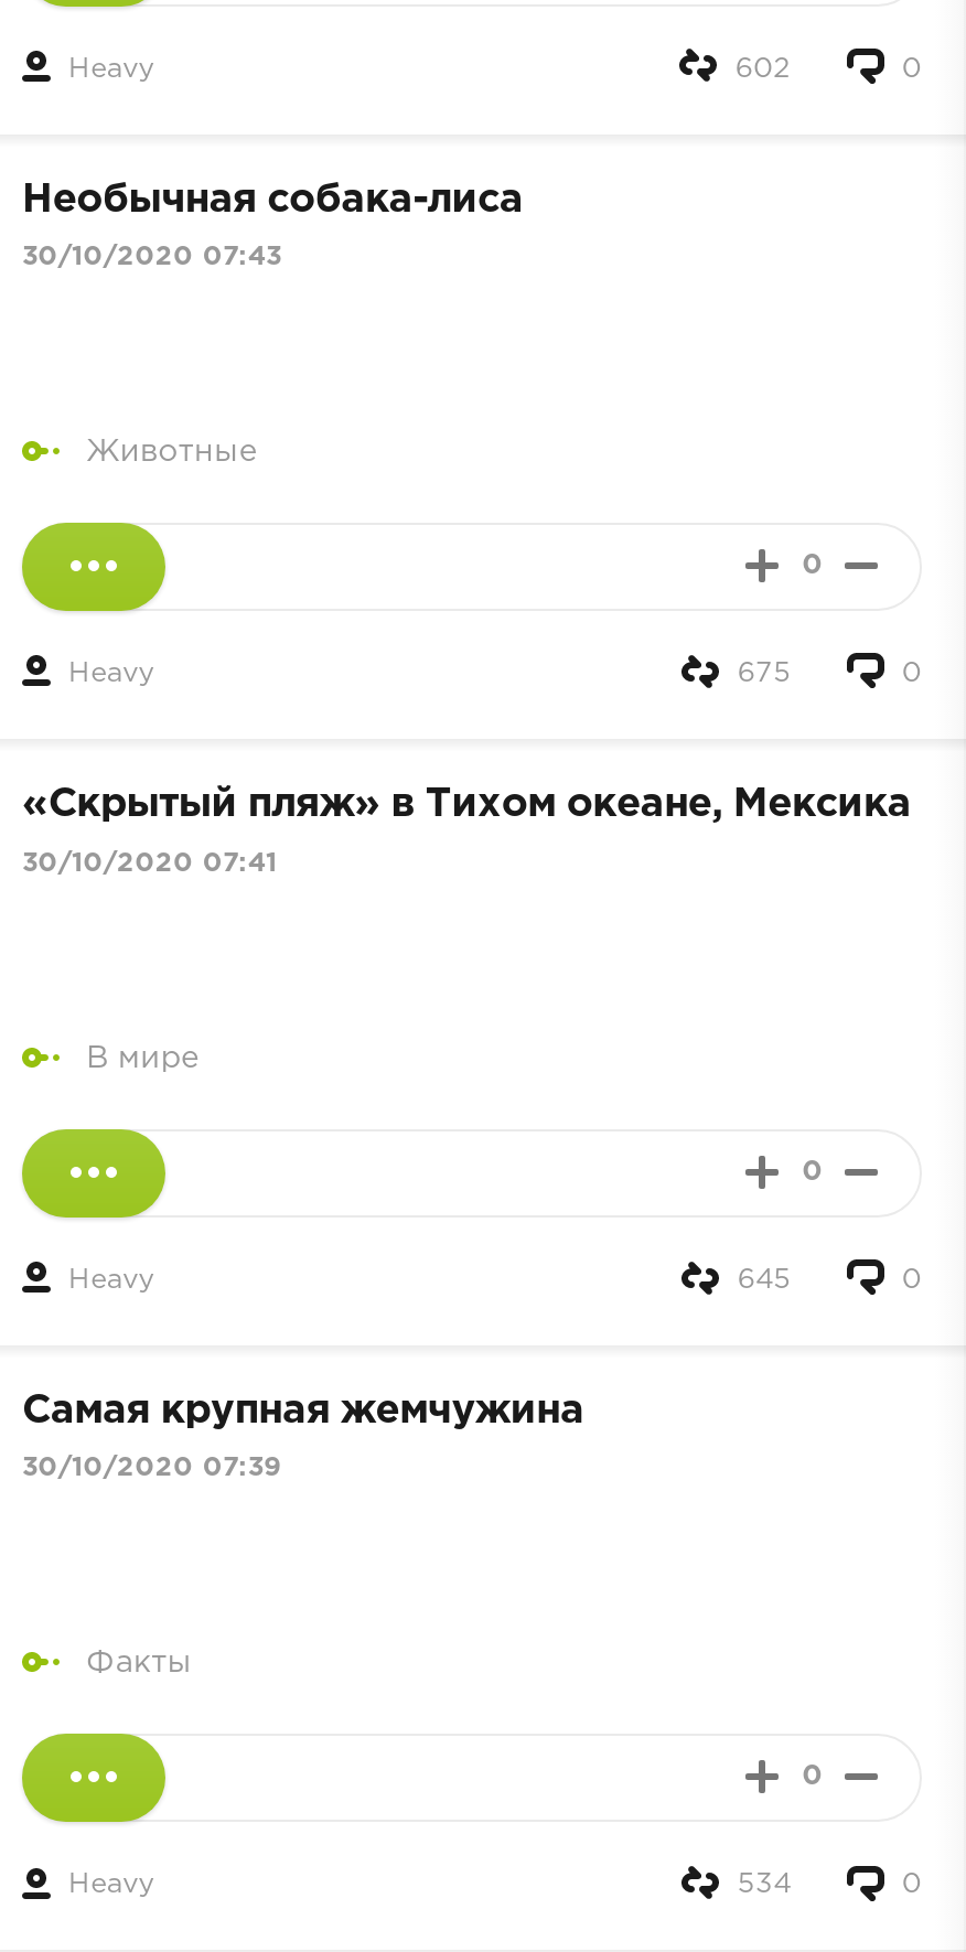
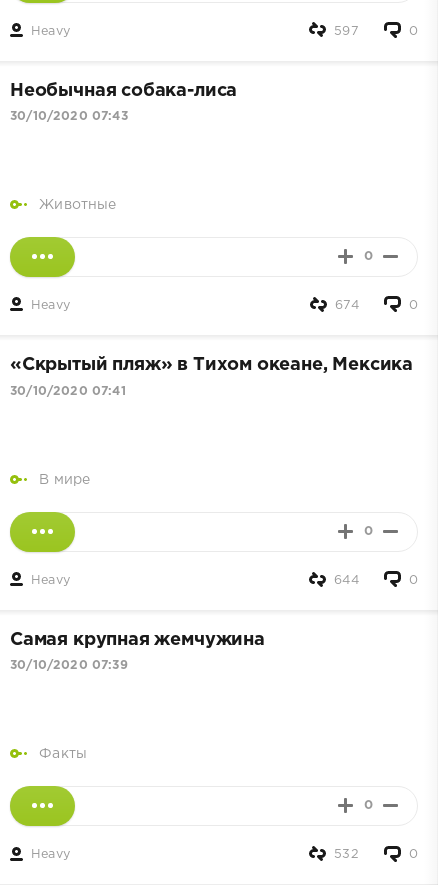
- 602
+ 597

- 675
+ 674

- 645
+ 644

- 534
+ 532
